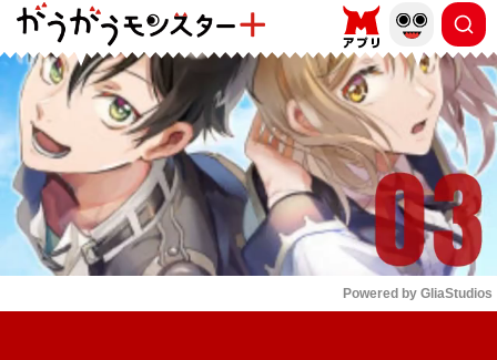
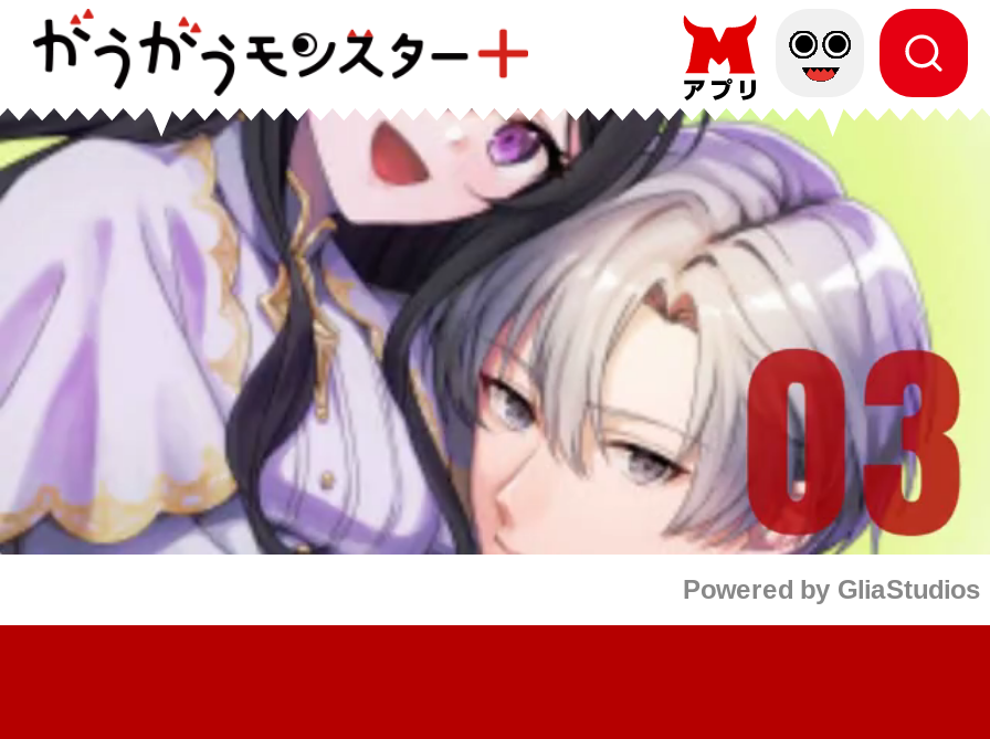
- [image]
+ [image]
